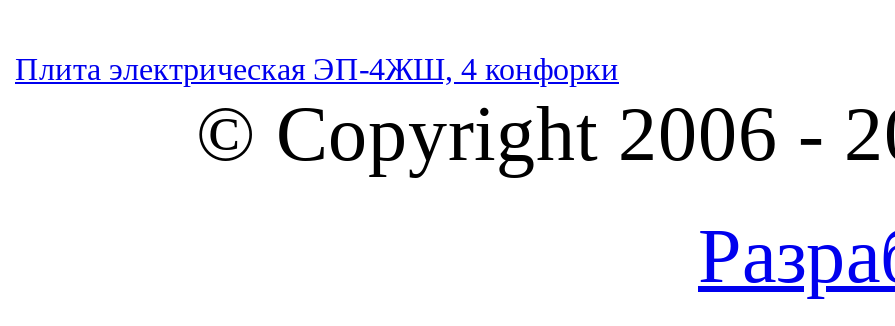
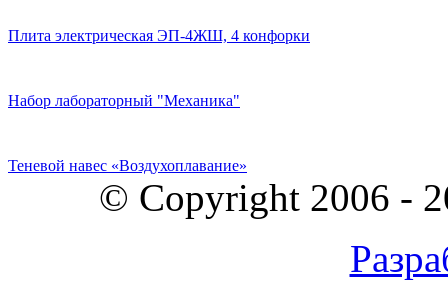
+ Набор лабораторный "Механика"

+ Теневой навес «Воздухоплавание»
